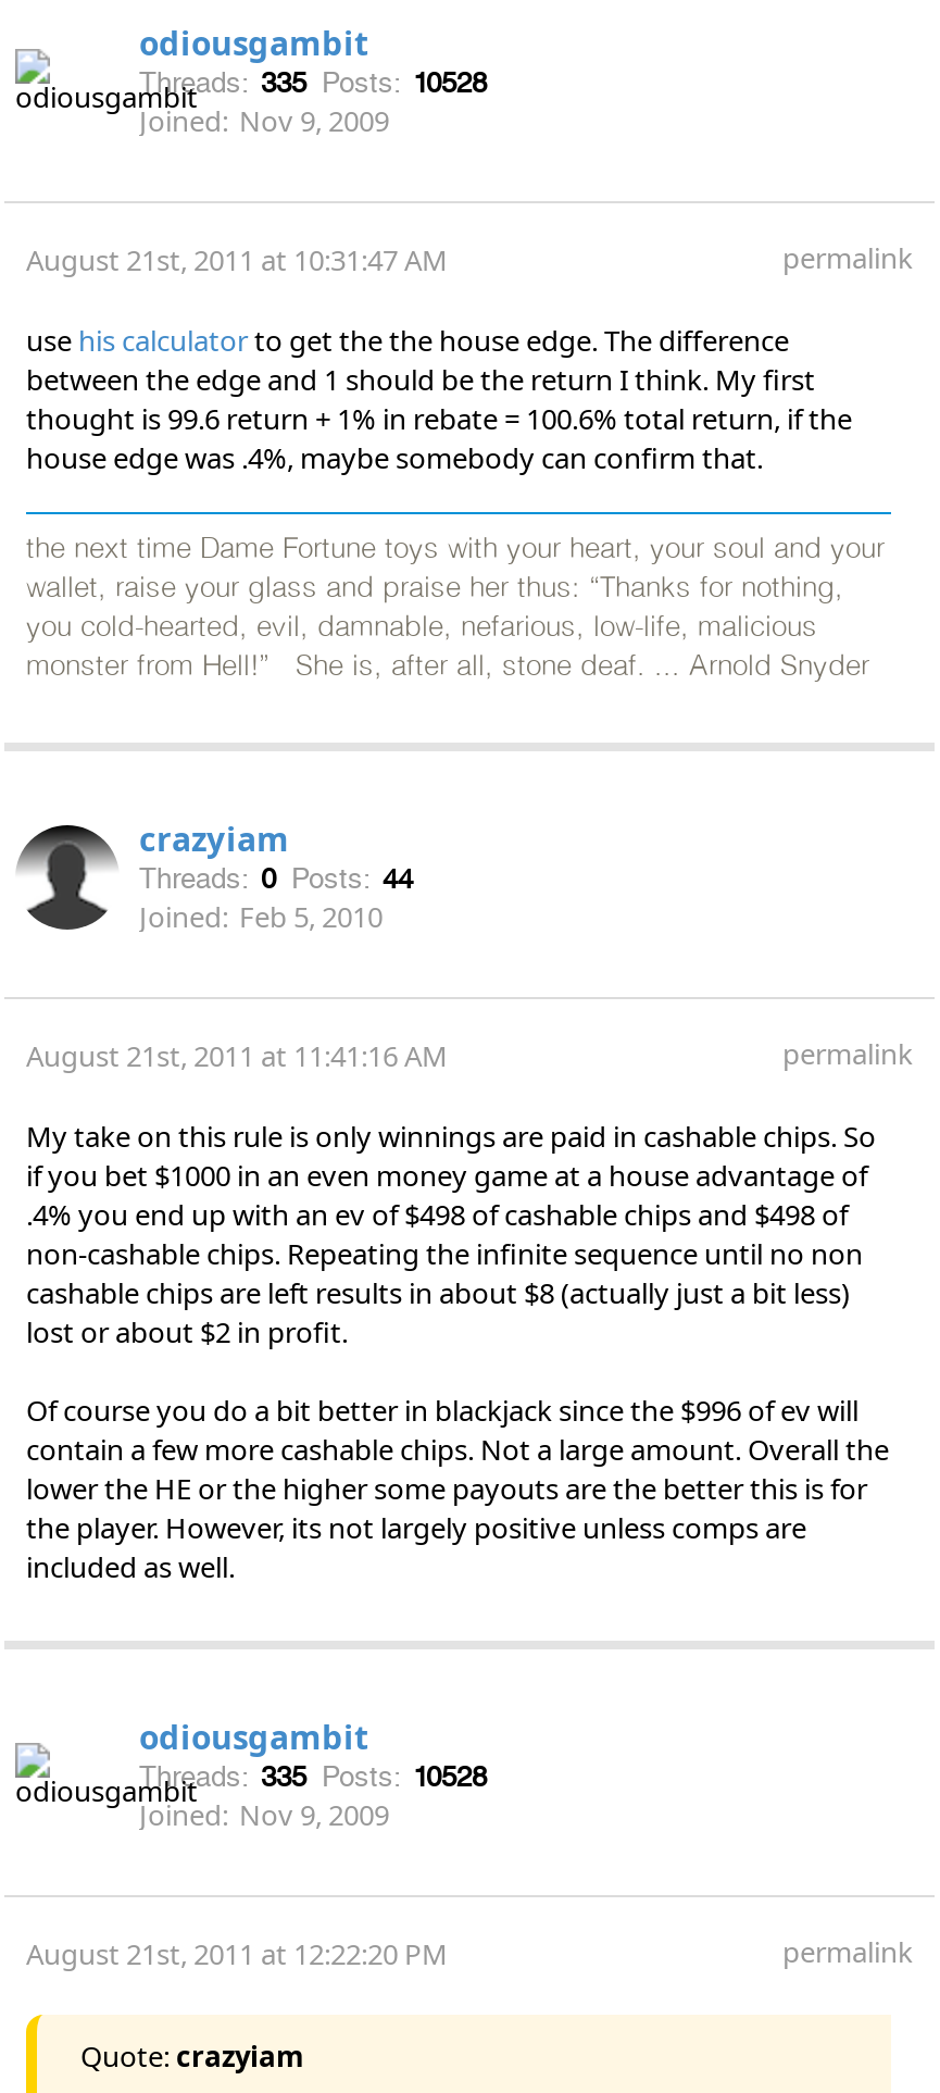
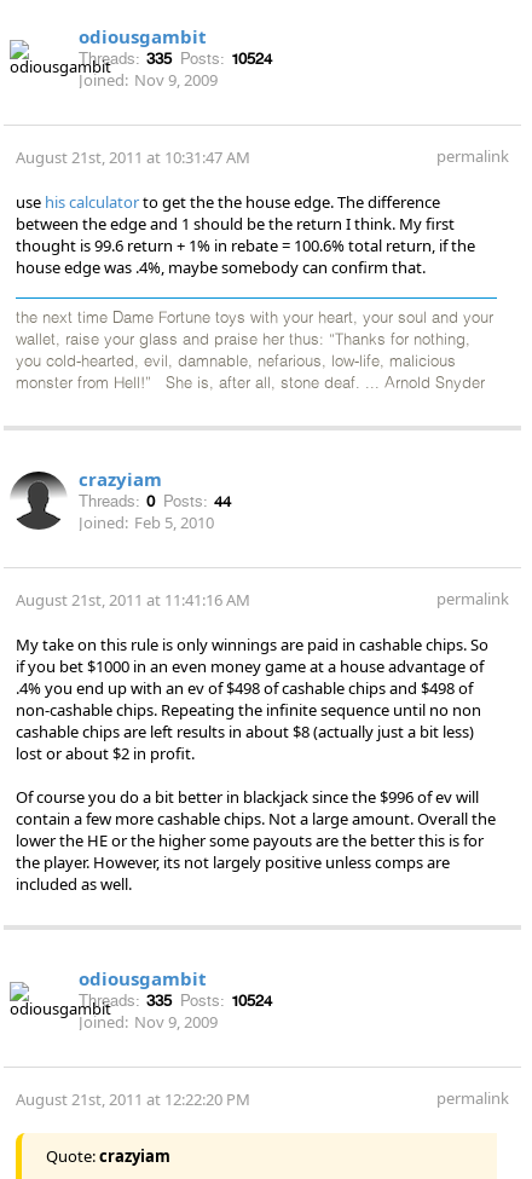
- Threads: 335 Posts: 10528
+ Threads: 335 Posts: 10524

- Threads: 335 Posts: 10528
+ Threads: 335 Posts: 10524
